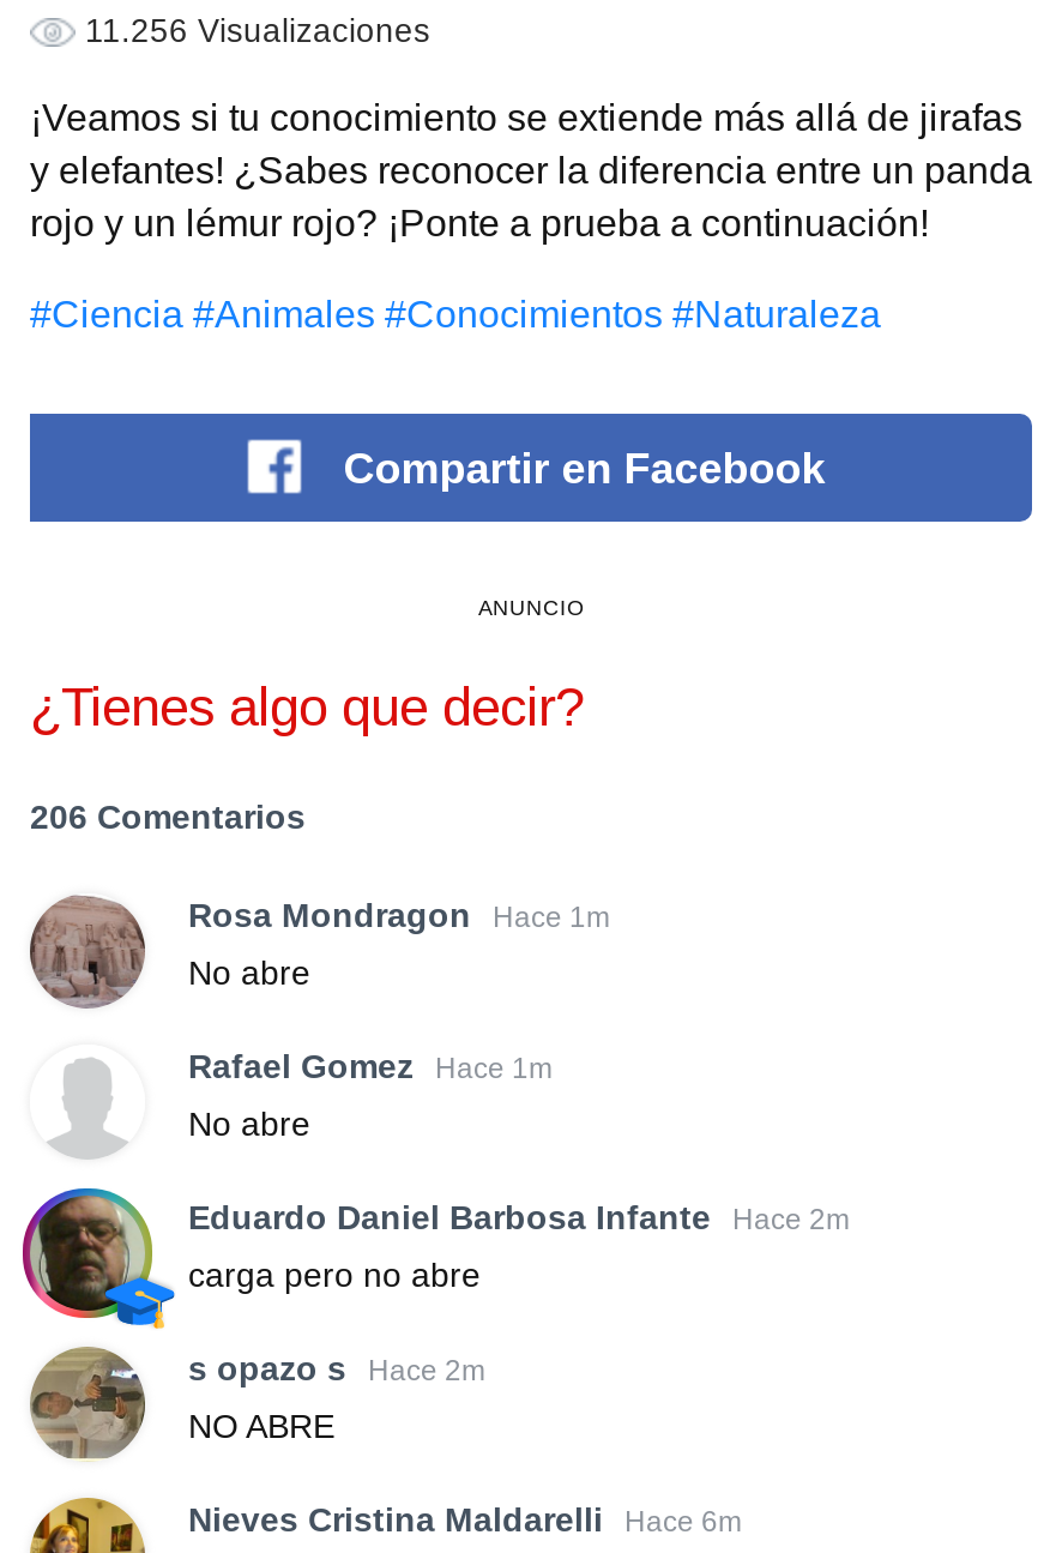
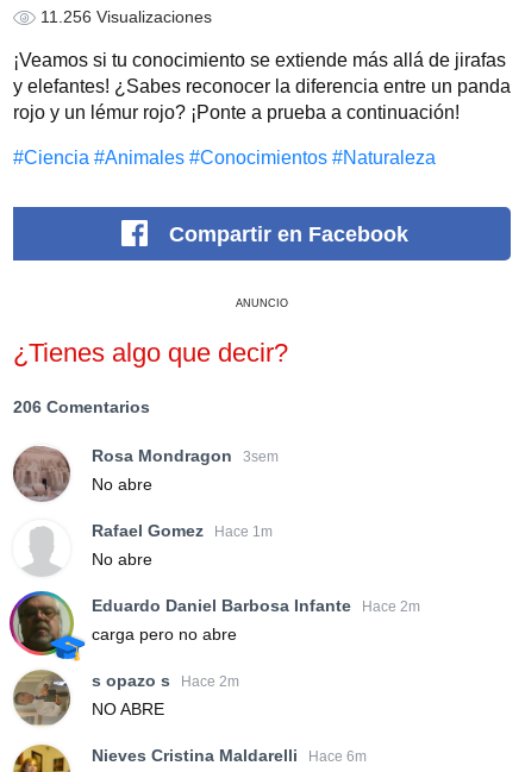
- Rosa Mondragon Hace 1m
+ Rosa Mondragon 3sem
